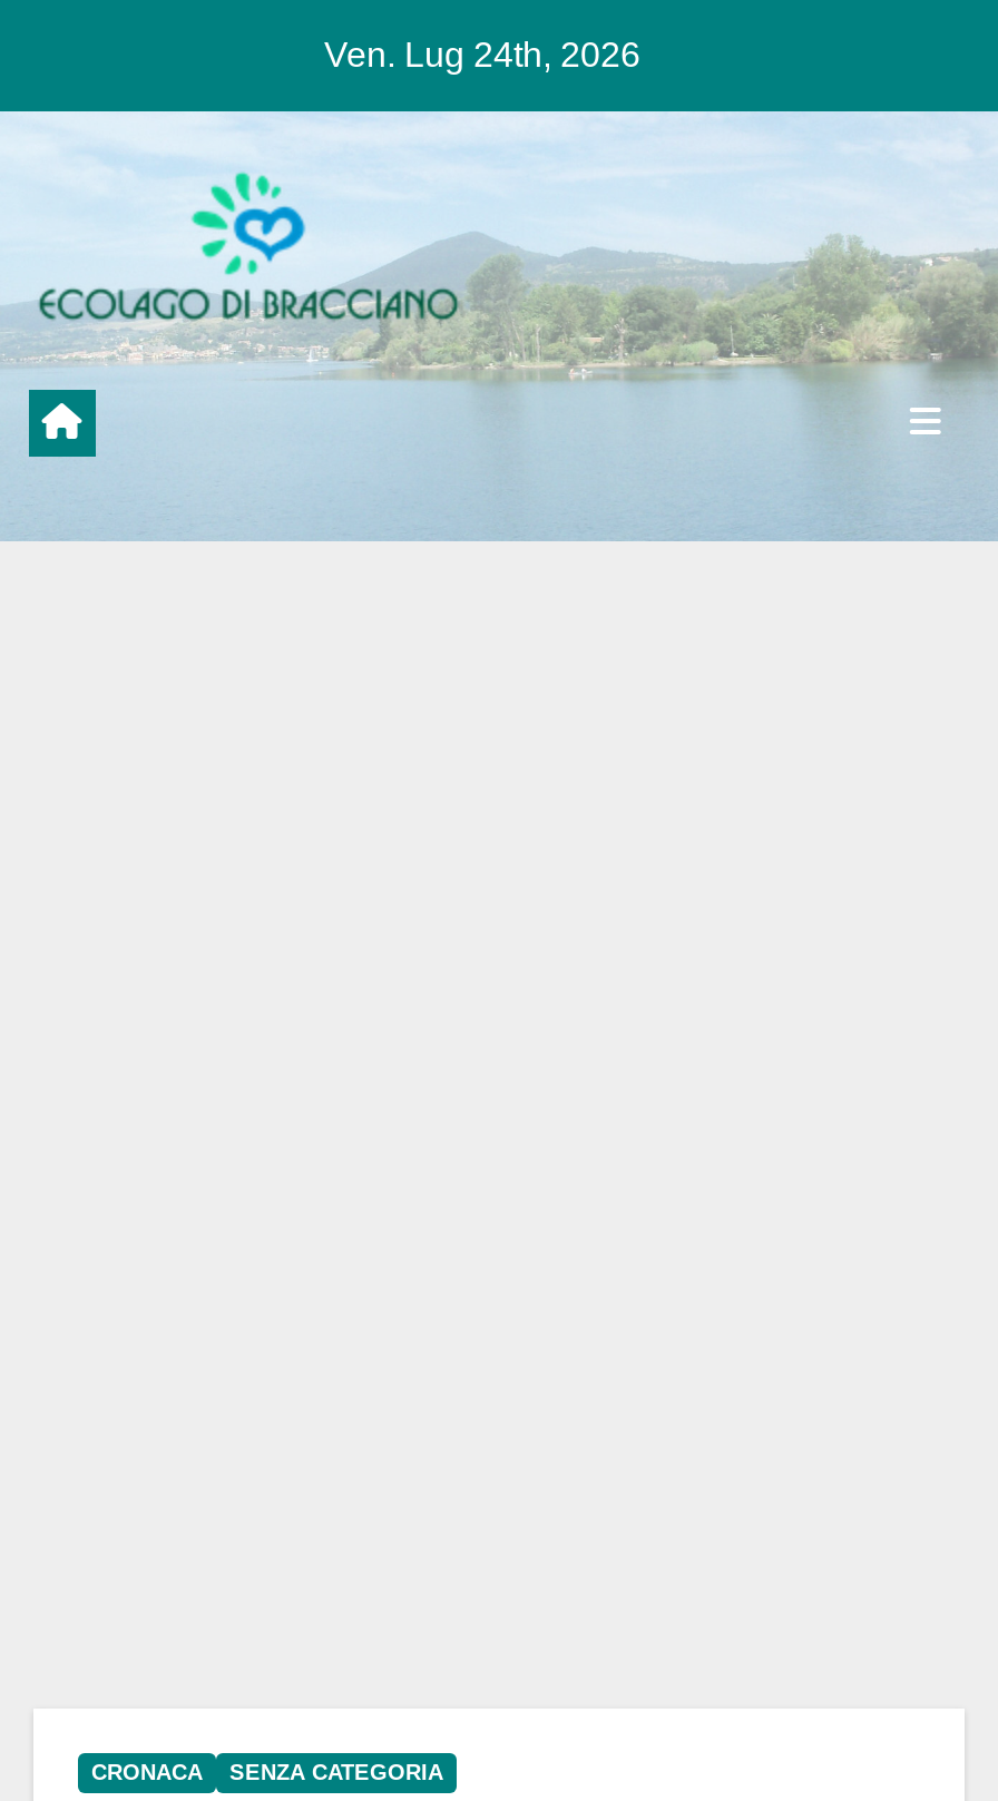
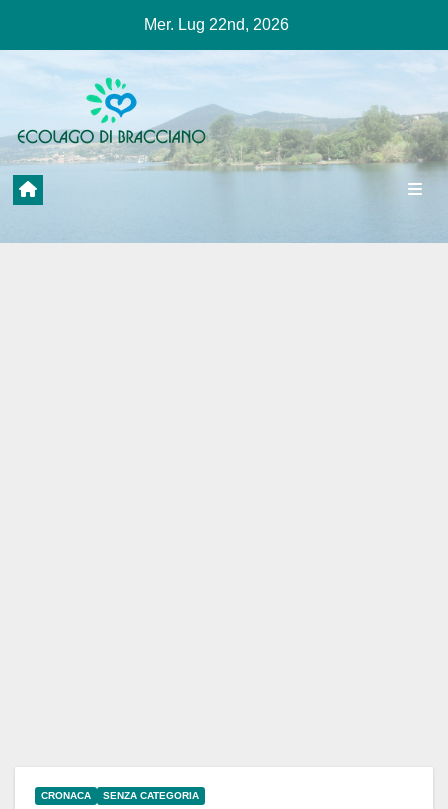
- Ven. Lug 24th, 2026
+ Mer. Lug 22nd, 2026
